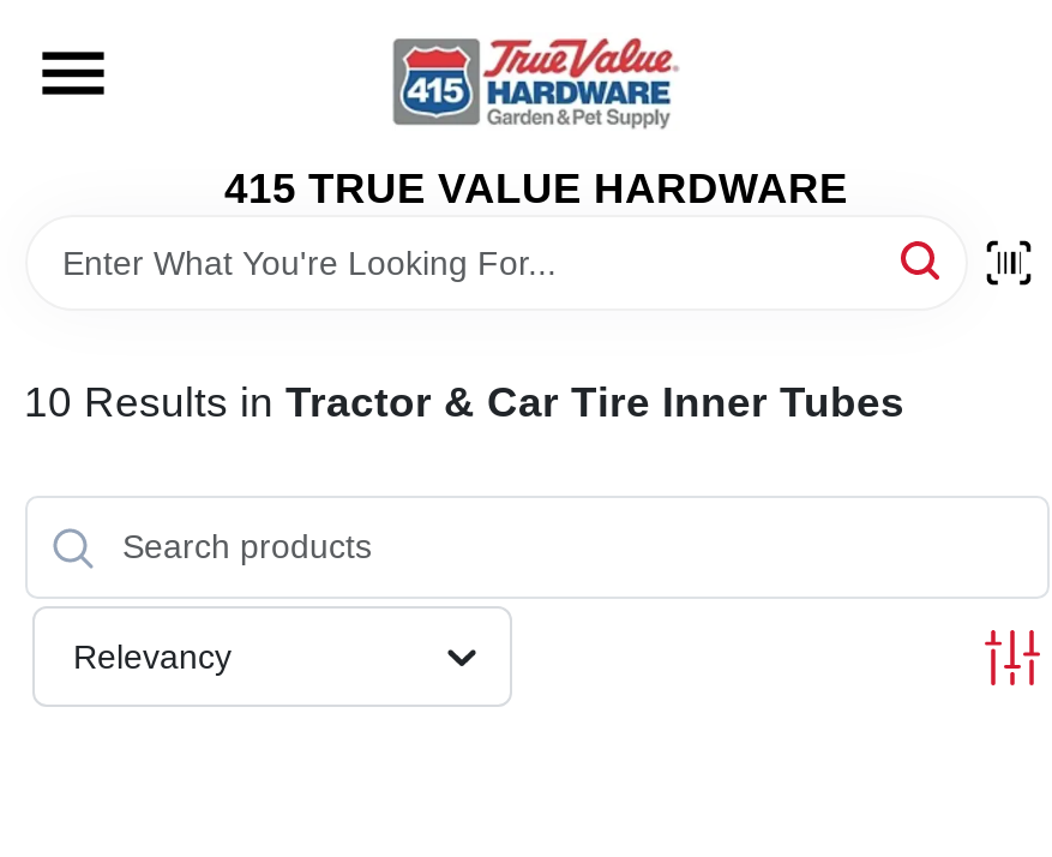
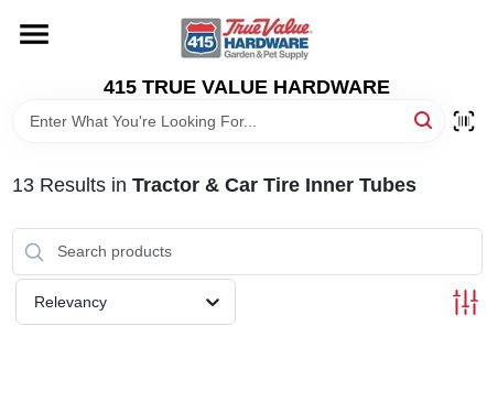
- 10 Results in Tractor & Car Tire Inner Tubes
+ 13 Results in Tractor & Car Tire Inner Tubes
